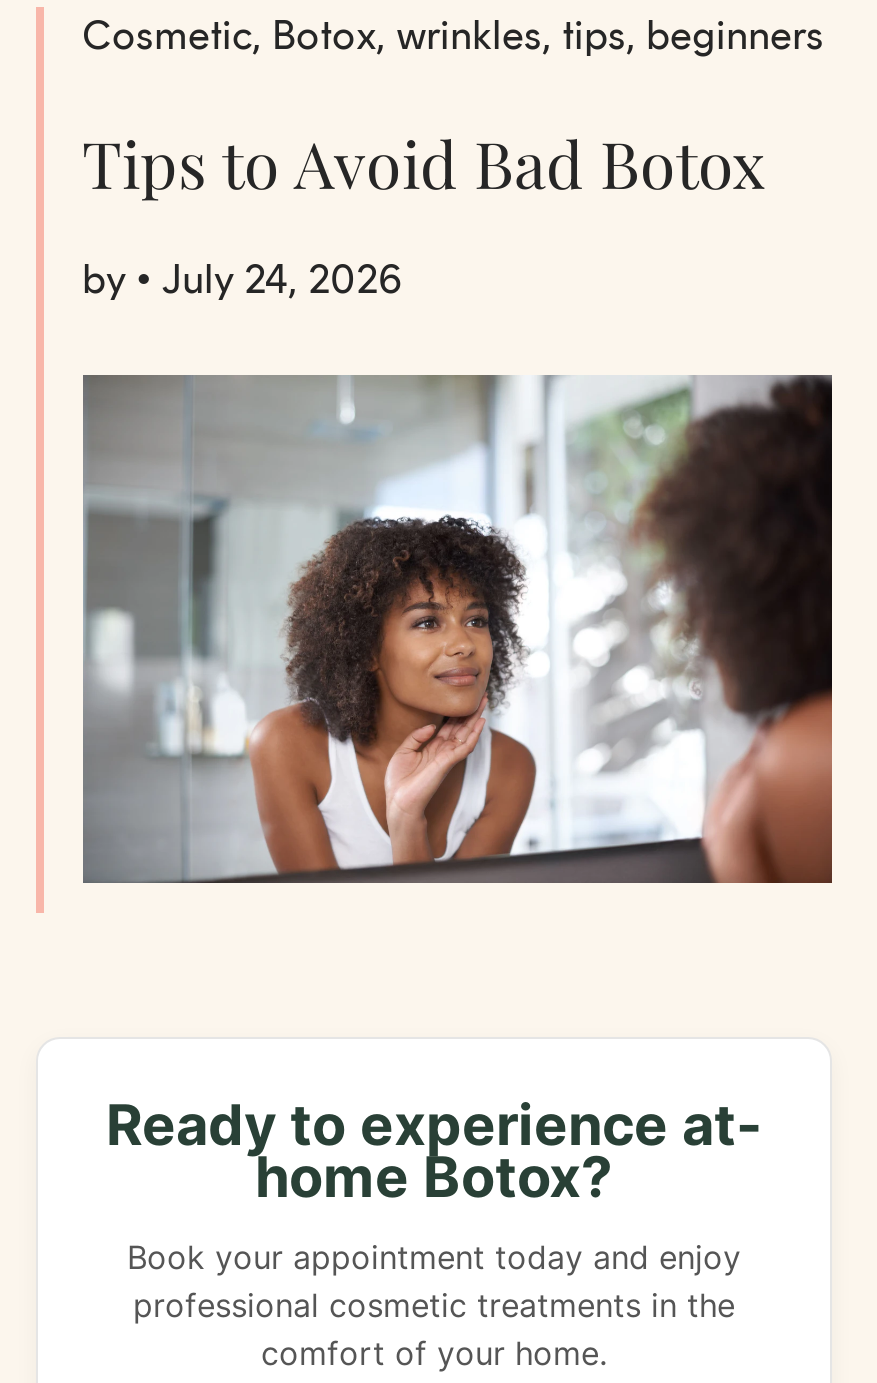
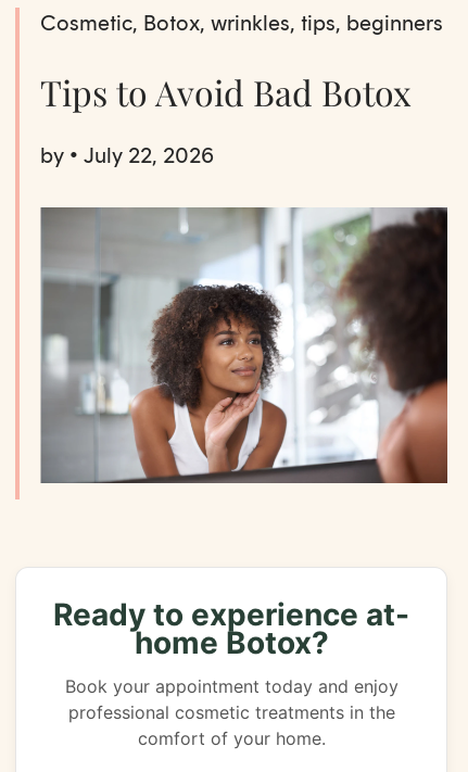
- by • July 24, 2026
+ by • July 22, 2026
